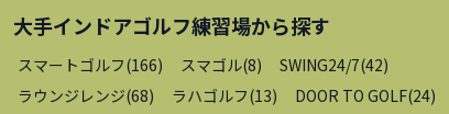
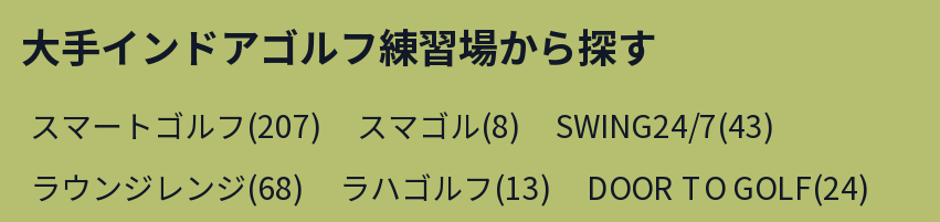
- スマートゴルフ(166)
+ スマートゴルフ(207)

- SWING24/7(42)
+ SWING24/7(43)
